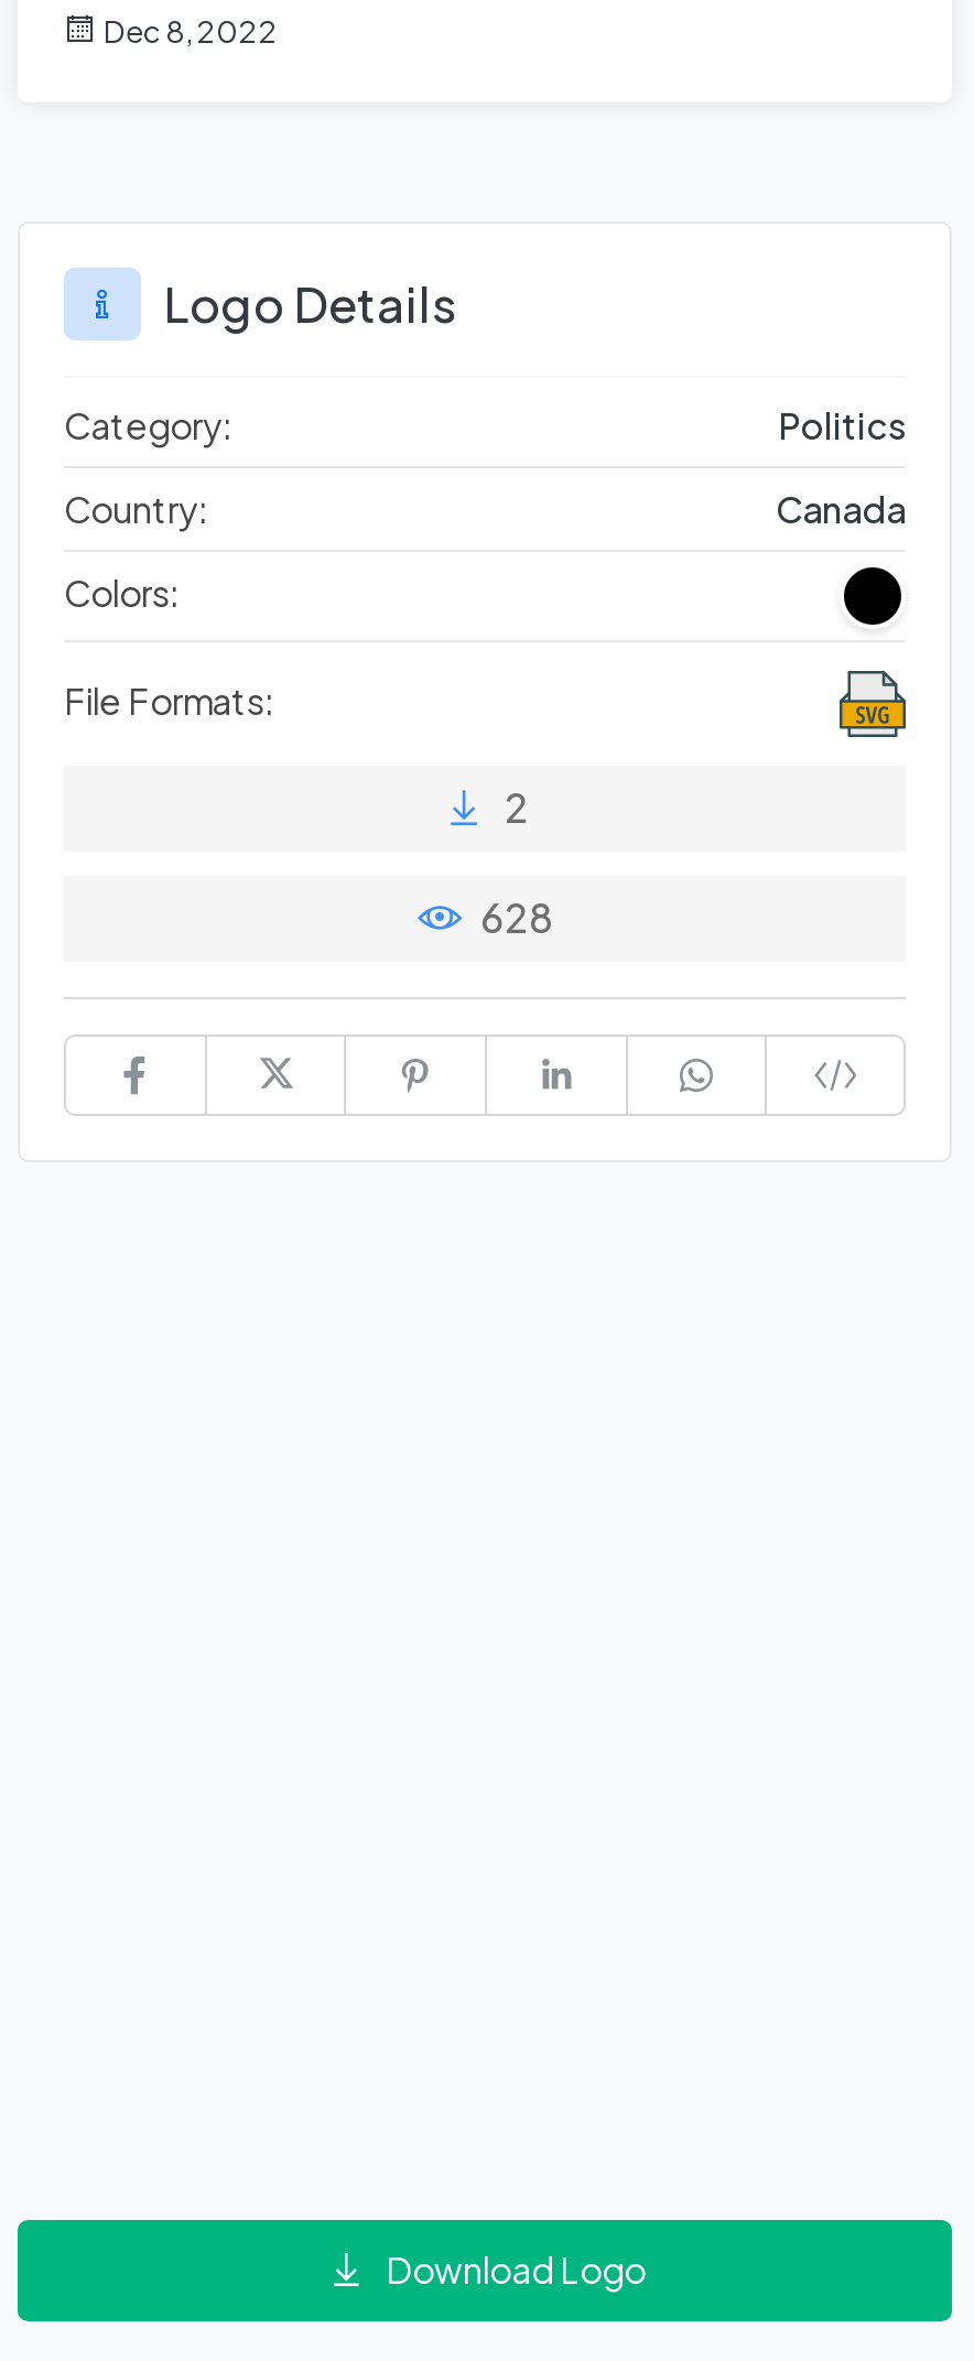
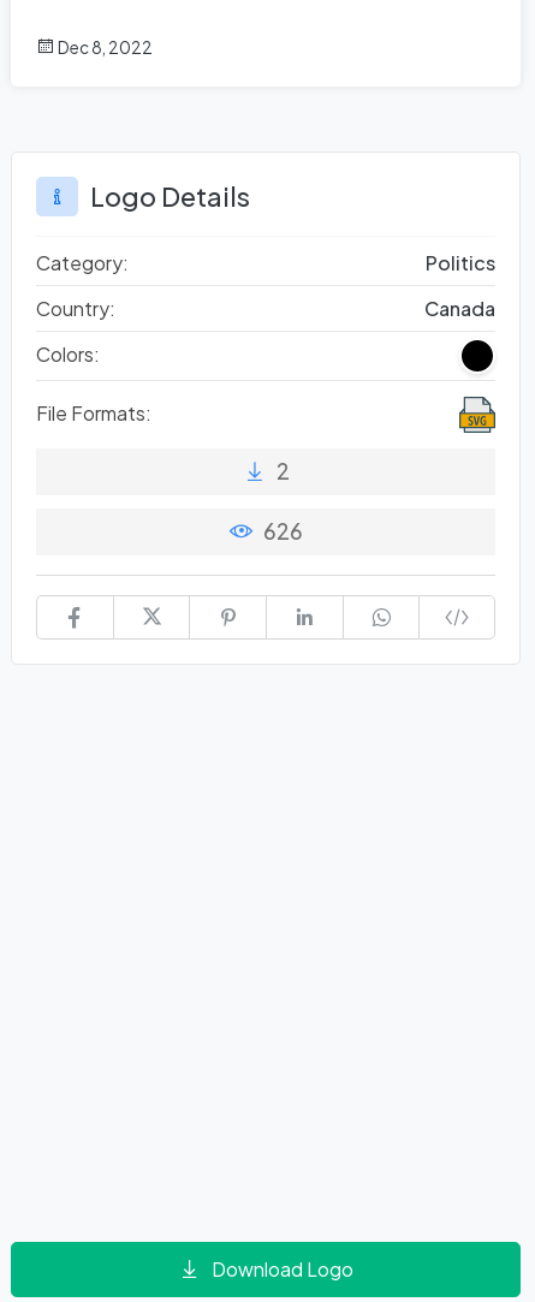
- 628
+ 626
